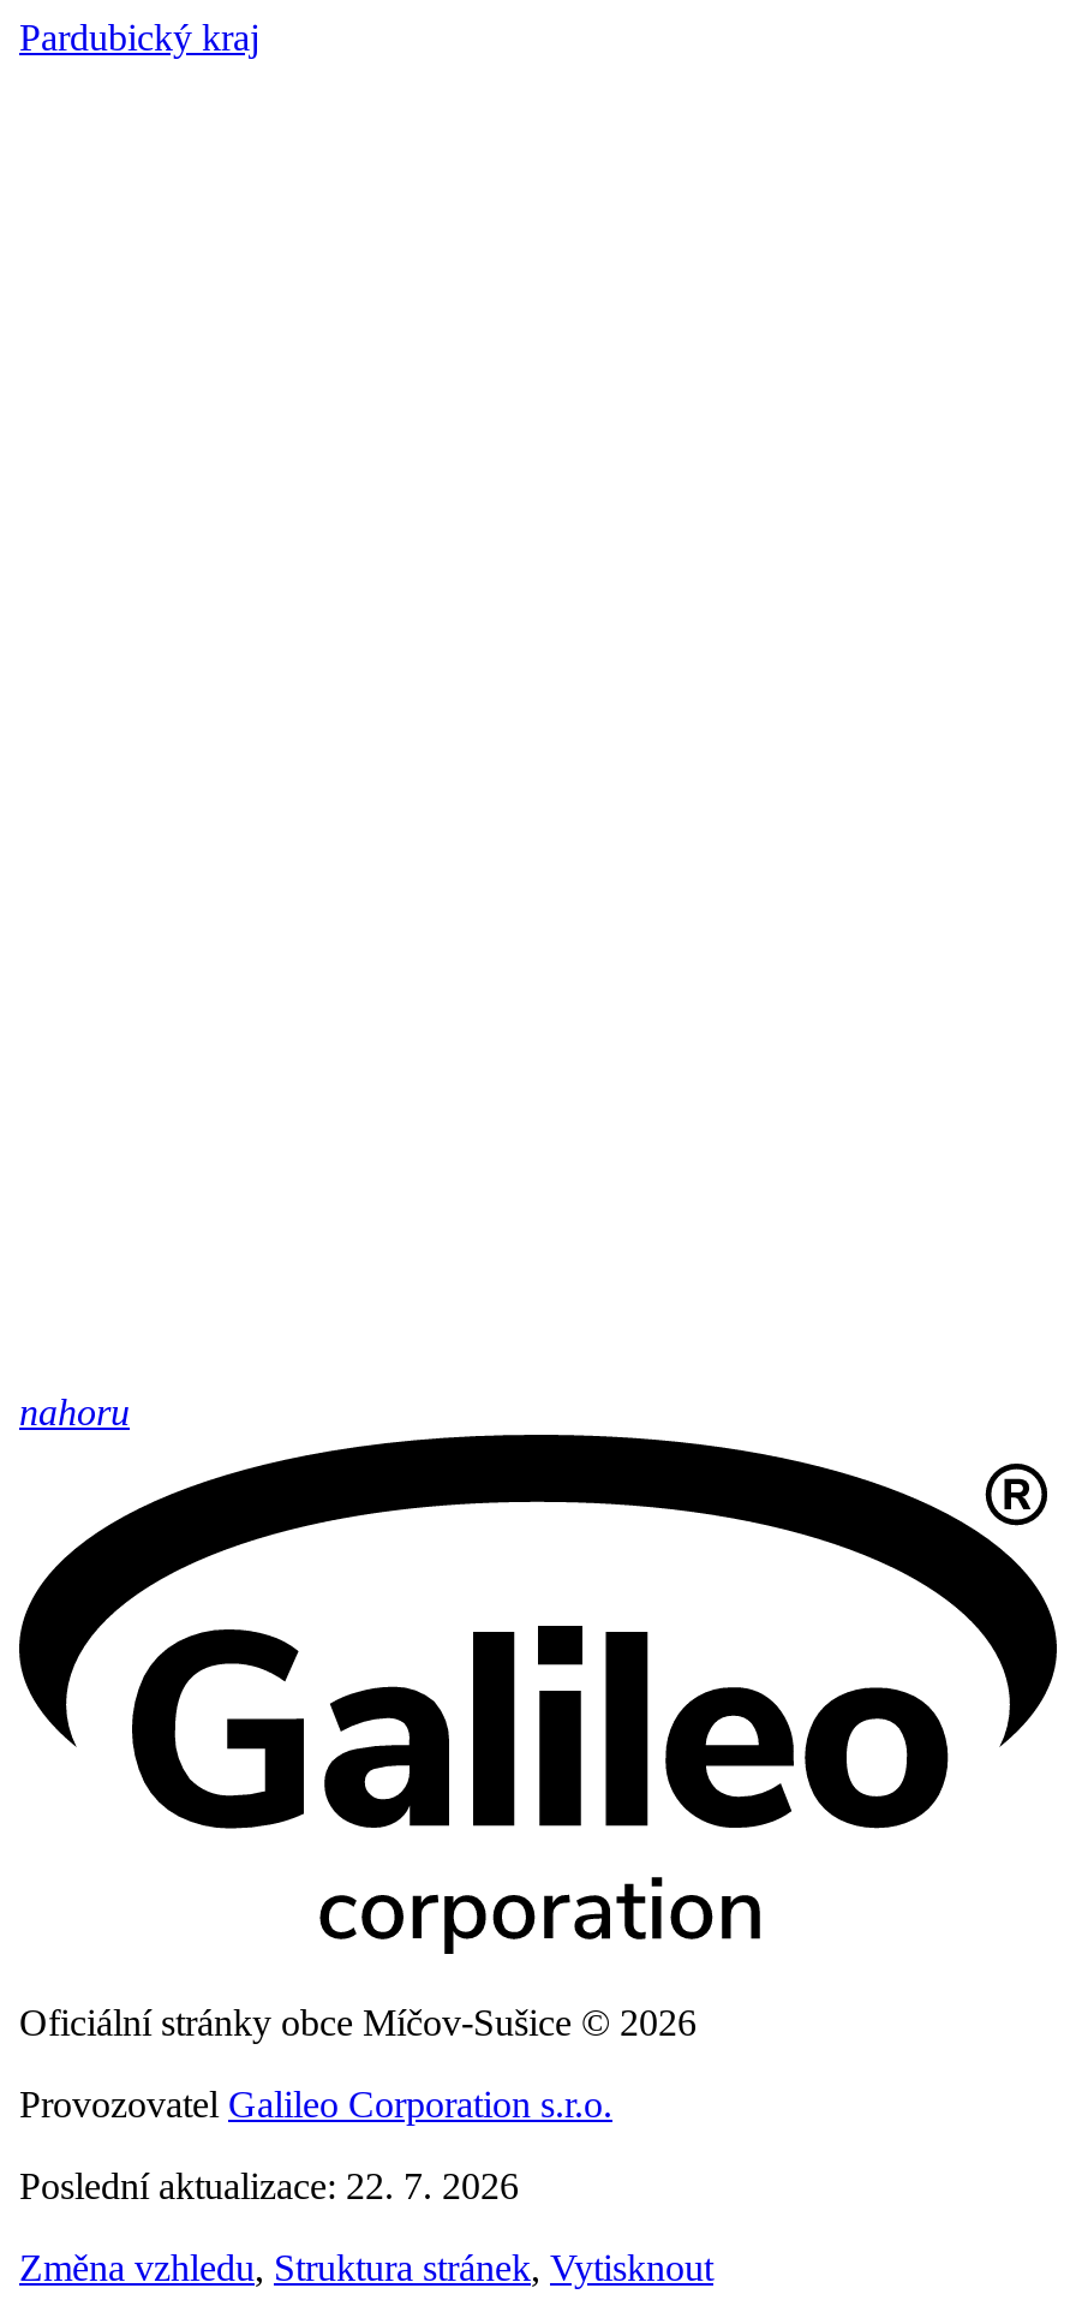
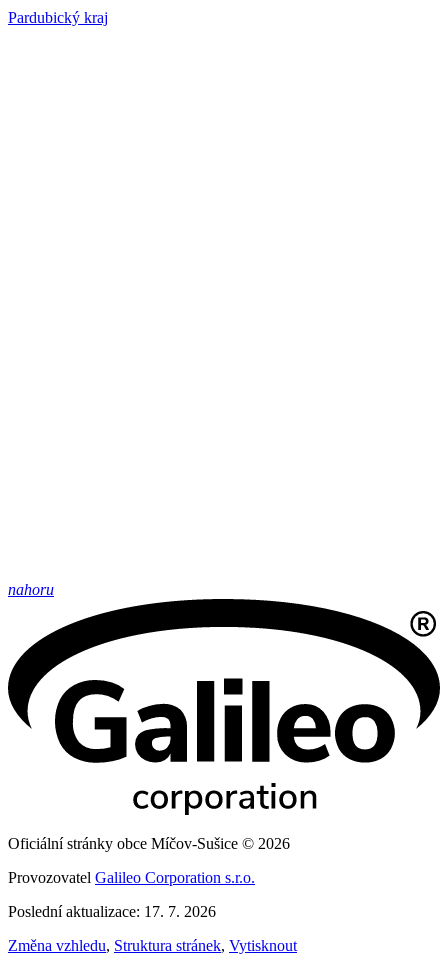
- Poslední aktualizace: 22. 7. 2026
+ Poslední aktualizace: 17. 7. 2026
